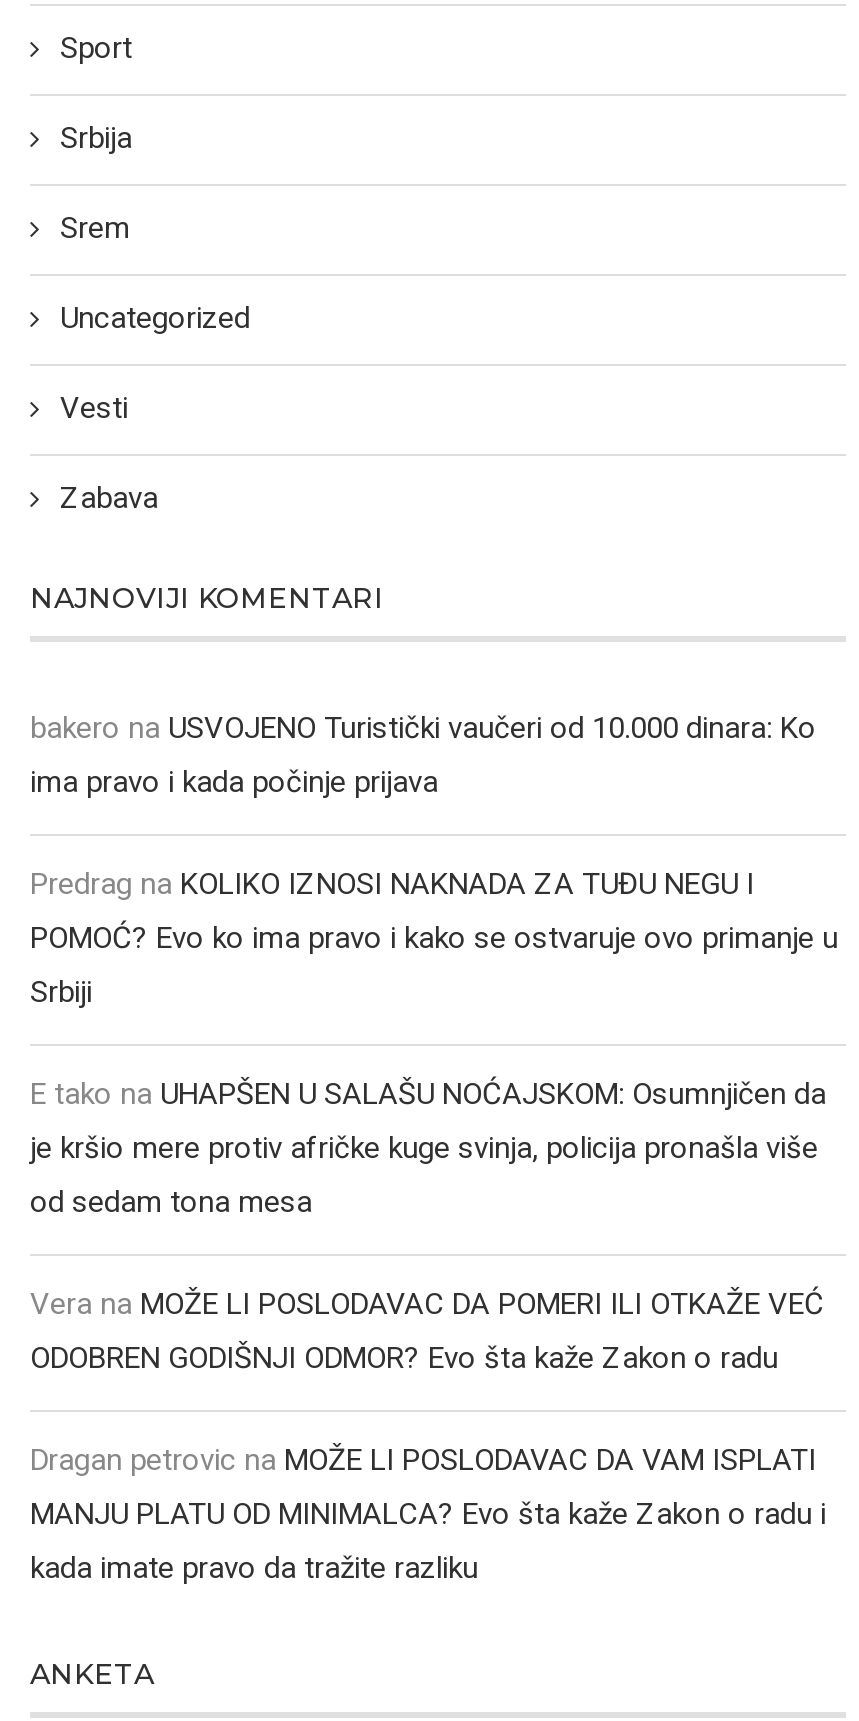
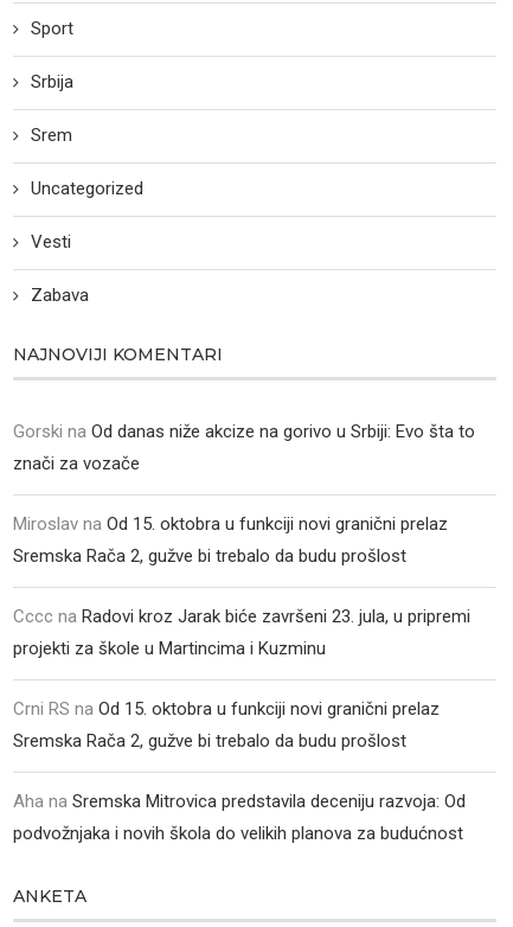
- bakero na USVOJENO Turistički vaučeri od 10.000 dinara: Ko
- ima pravo i kada počinje prijava
- Predrag na KOLIKO IZNOSI NAKNADA ZA TUĐU NEGU I
- POMOĆ? Evo ko ima pravo i kako se ostvaruje ovo primanje u
- Srbiji
- E tako na UHAPŠEN U SALAŠU NOĆAJSKOM: Osumnjičen da
- je kršio mere protiv afričke kuge svinja, policija pronašla više
- od sedam tona mesa
- Vera na MOŽE LI POSLODAVAC DA POMERI ILI OTKAŽE VEĆ
- ODOBREN GODIŠNJI ODMOR? Evo šta kaže Zakon o radu
- Dragan petrovic na MOŽE LI POSLODAVAC DA VAM ISPLATI
- MANJU PLATU OD MINIMALCA? Evo šta kaže Zakon o radu i
- kada imate pravo da tražite razliku
+ Gorski na Od danas niže akcize na gorivo u Srbiji: Evo šta to
+ znači za vozače
+ Miroslav na Od 15. oktobra u funkciji novi granični prelaz
+ Sremska Rača 2, gužve bi trebalo da budu prošlost
+ Cccc na Radovi kroz Jarak biće završeni 23. jula, u pripremi
+ projekti za škole u Martincima i Kuzminu
+ Crni RS na Od 15. oktobra u funkciji novi granični prelaz
+ Sremska Rača 2, gužve bi trebalo da budu prošlost
+ Aha na Sremska Mitrovica predstavila deceniju razvoja: Od
+ podvožnjaka i novih škola do velikih planova za budućnost
